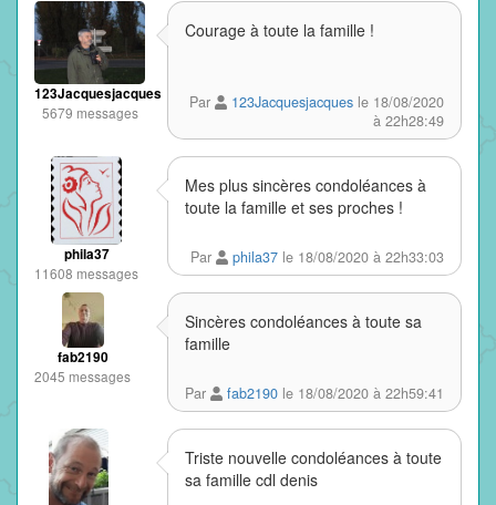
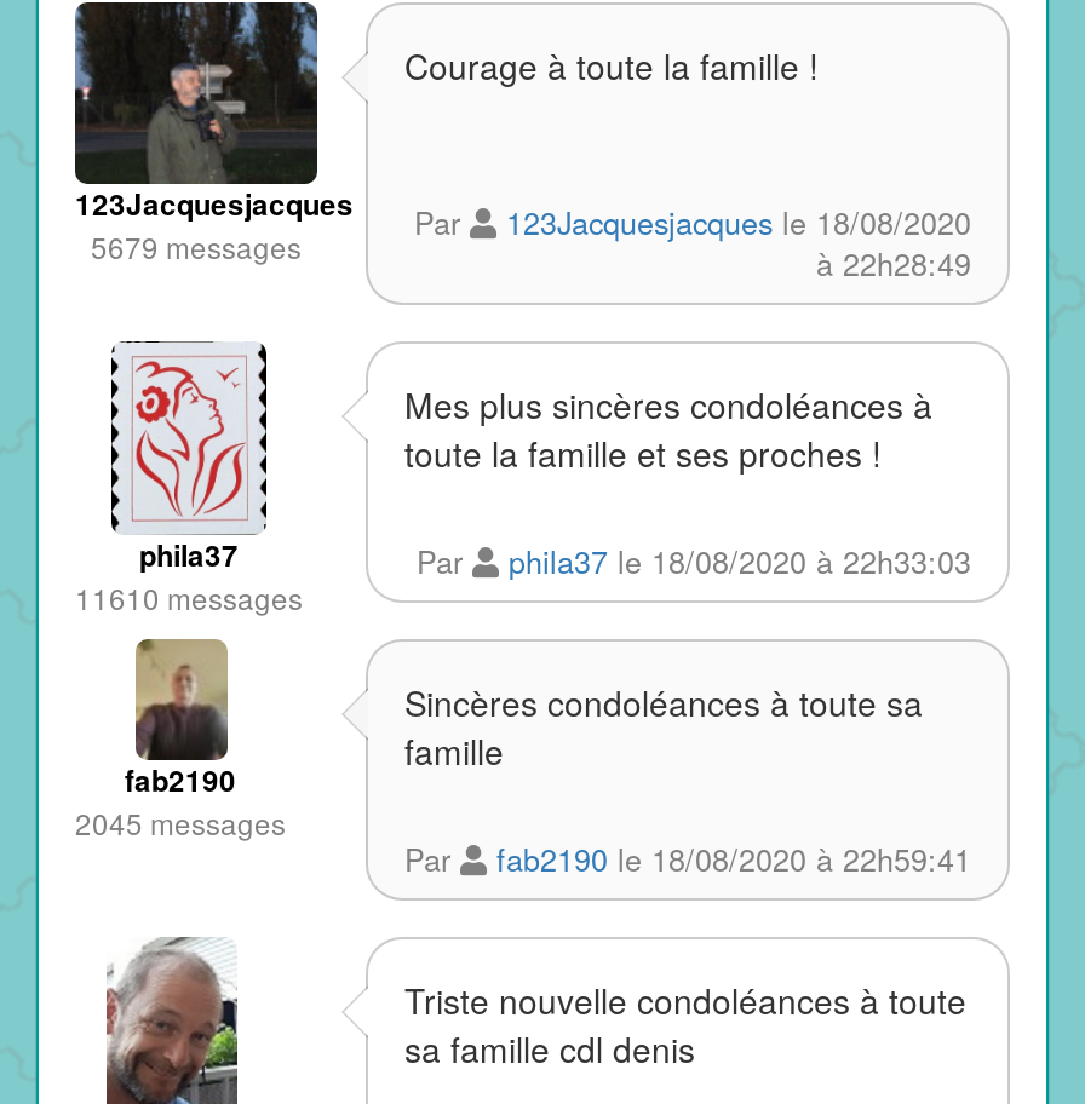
- 11608 messages
+ 11610 messages
